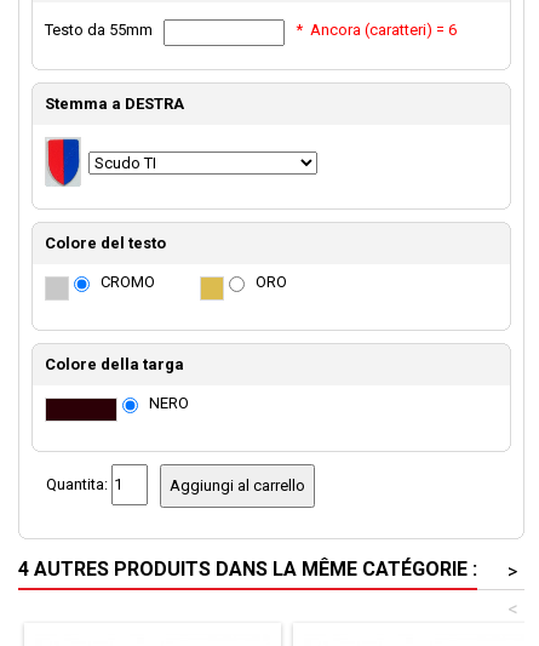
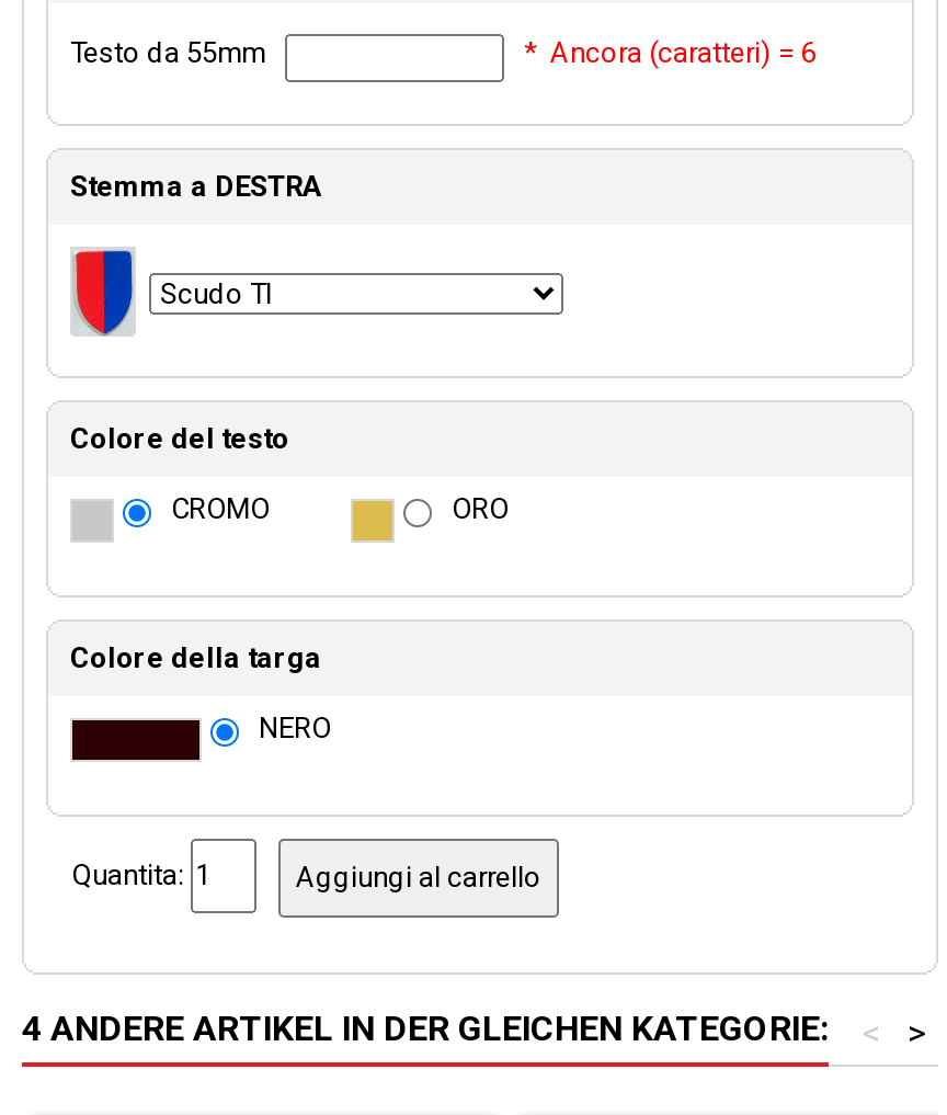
- 4 AUTRES PRODUITS DANS LA MÊME CATÉGORIE :
+ 4 ANDERE ARTIKEL IN DER GLEICHEN KATEGORIE:
